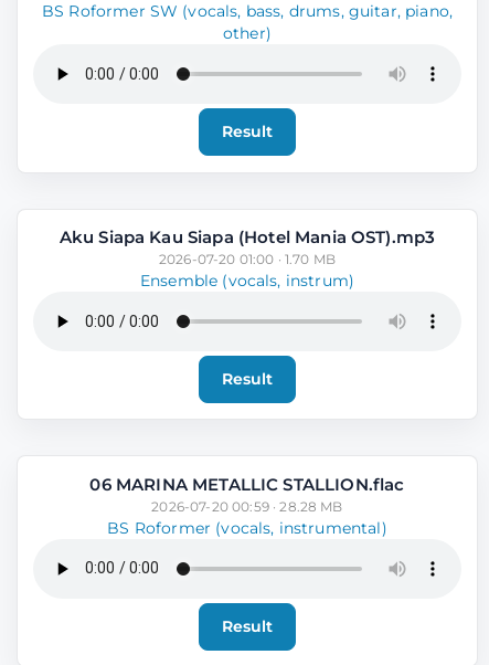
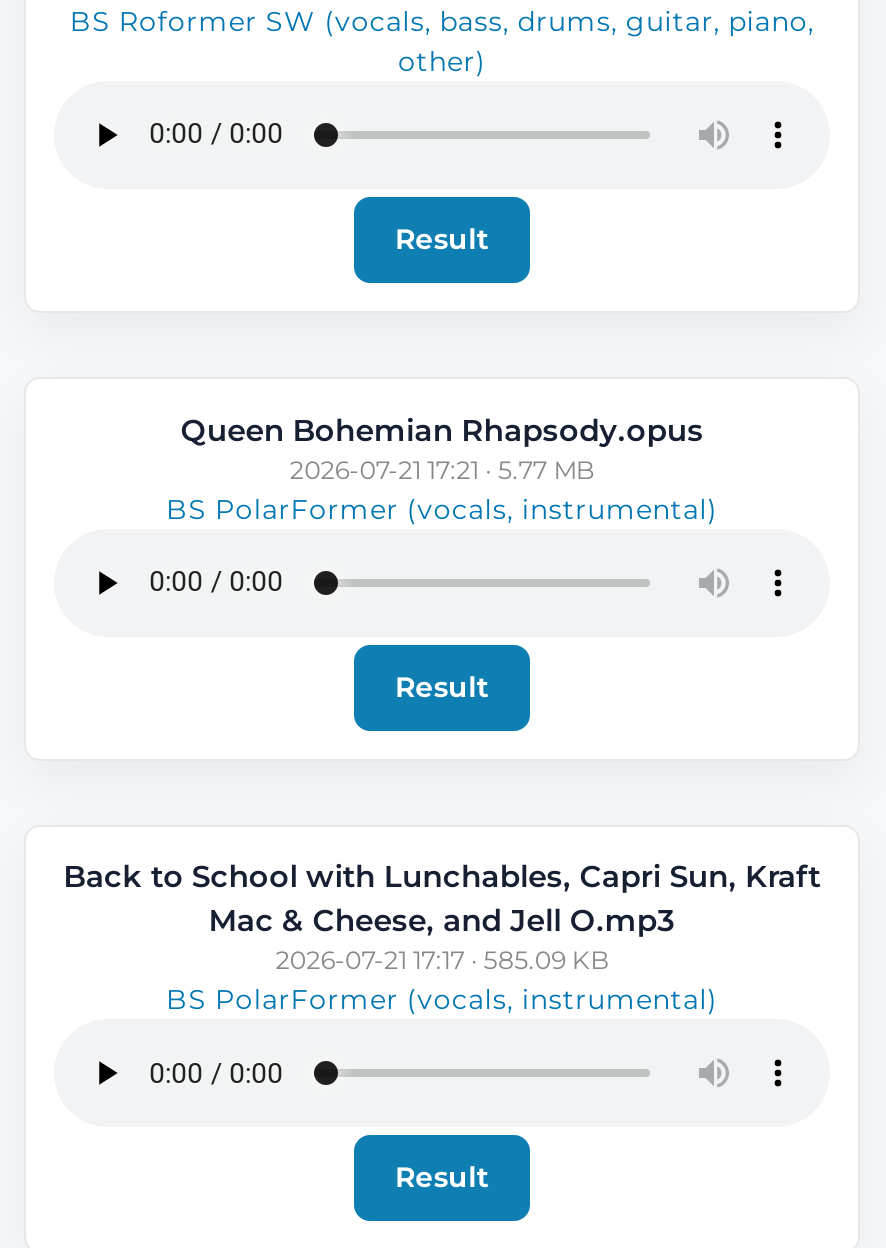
- Aku Siapa Kau Siapa (Hotel Mania OST).mp3
- 2026-07-20 01:00 · 1.70 MB
- Ensemble (vocals, instrum)
+ Queen Bohemian Rhapsody.opus
+ 2026-07-21 17:21 · 5.77 MB
+ BS PolarFormer (vocals, instrumental)

- 06 MARINA METALLIC STALLION.flac
- 2026-07-20 00:59 · 28.28 MB
- BS Roformer (vocals, instrumental)
+ Back to School with Lunchables, Capri Sun, Kraft
+ Mac & Cheese, and Jell O.mp3
+ 2026-07-21 17:17 · 585.09 KB
+ BS PolarFormer (vocals, instrumental)
